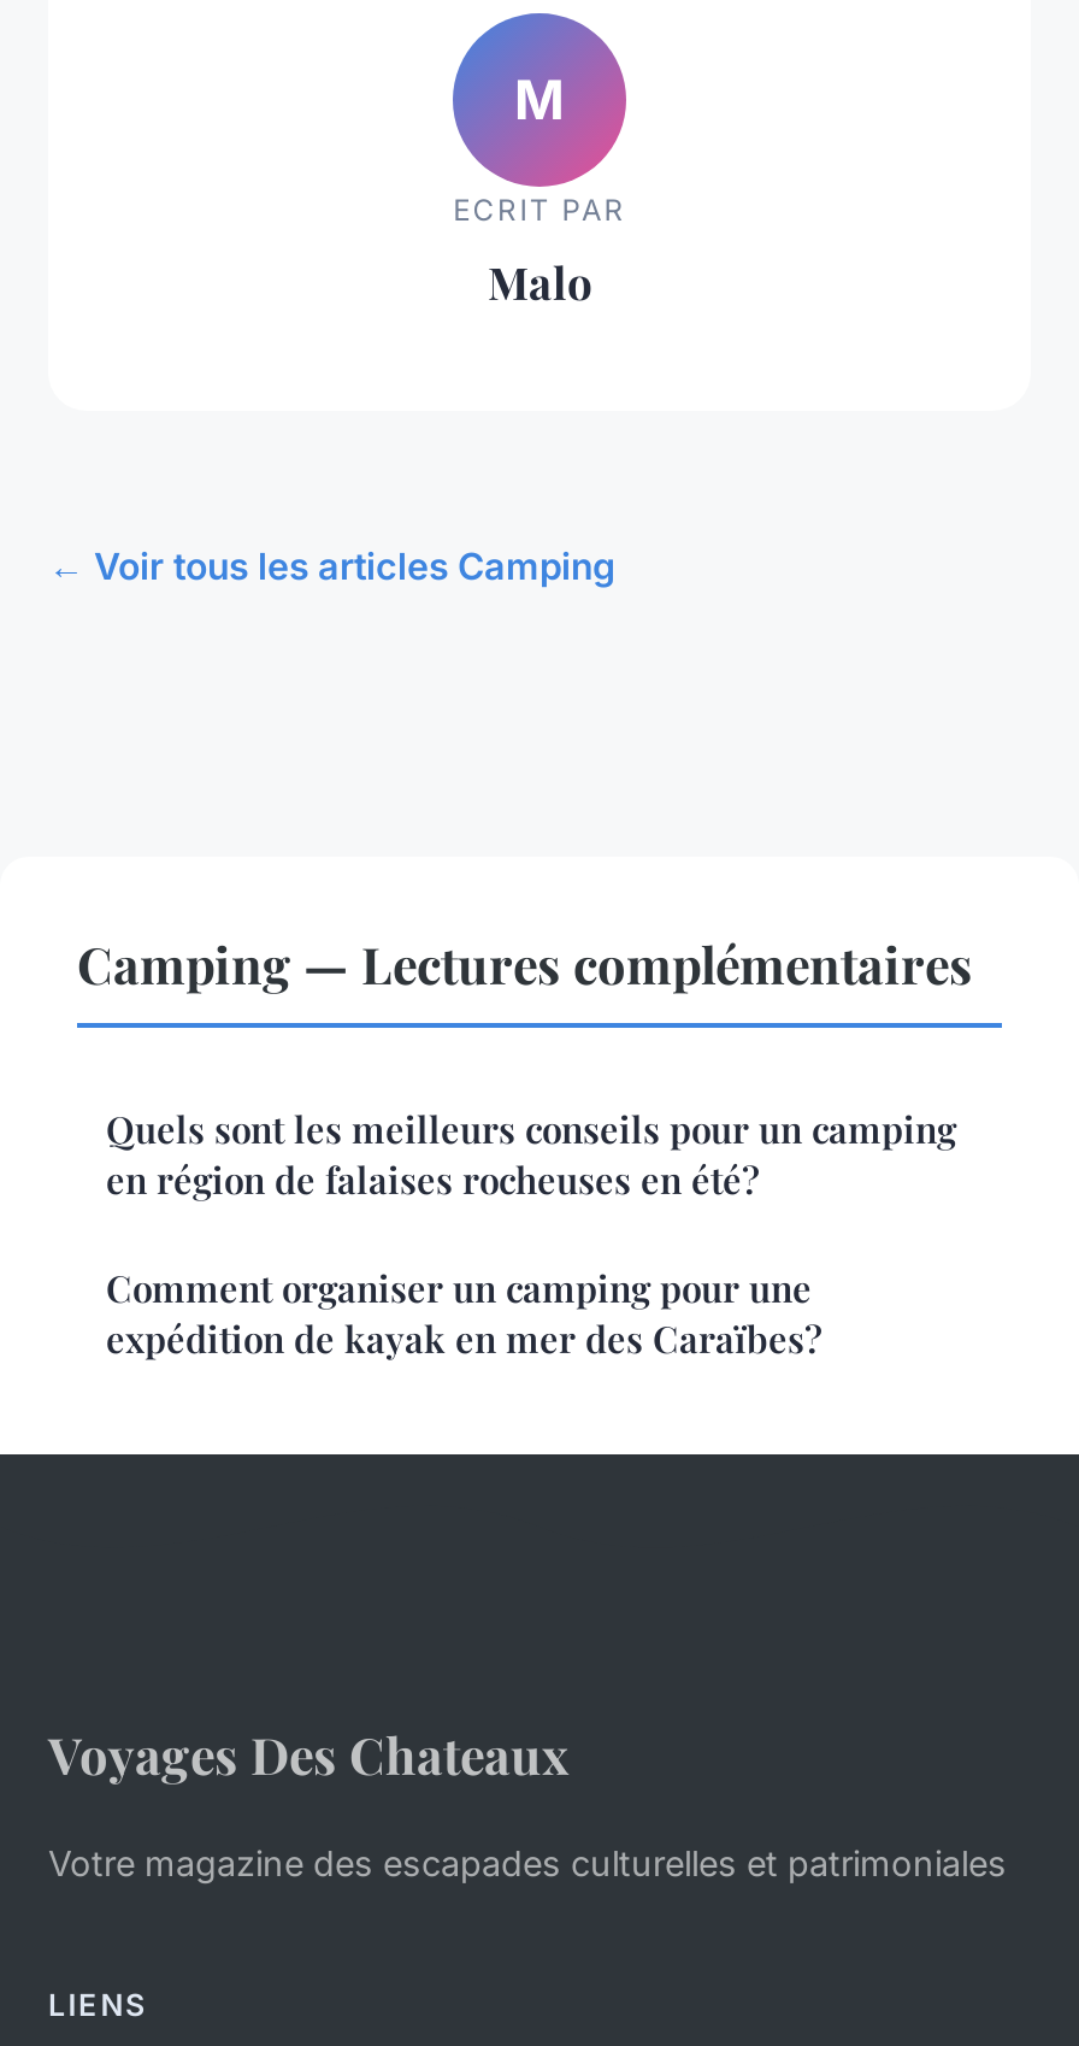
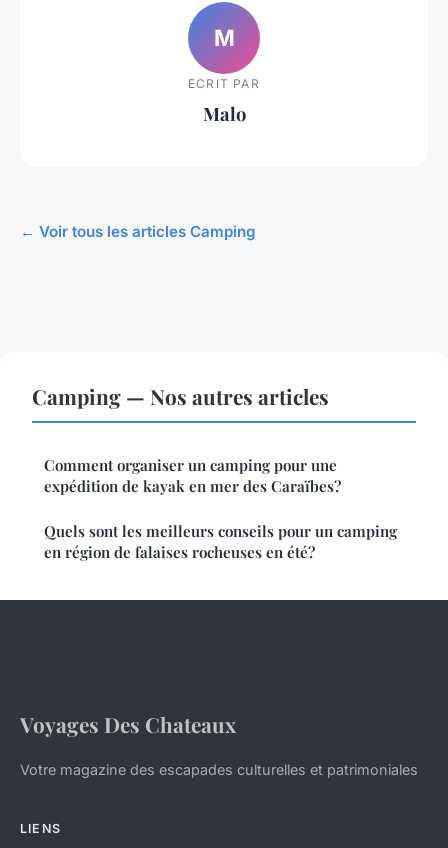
- Camping — Lectures complémentaires
+ Camping — Nos autres articles

moved down: Quels sont les meilleurs conseils pour un camping | en région de falaises rocheuses en été?

moved up: Comment organiser un camping pour une | expédition de kayak en mer des Caraïbes?
